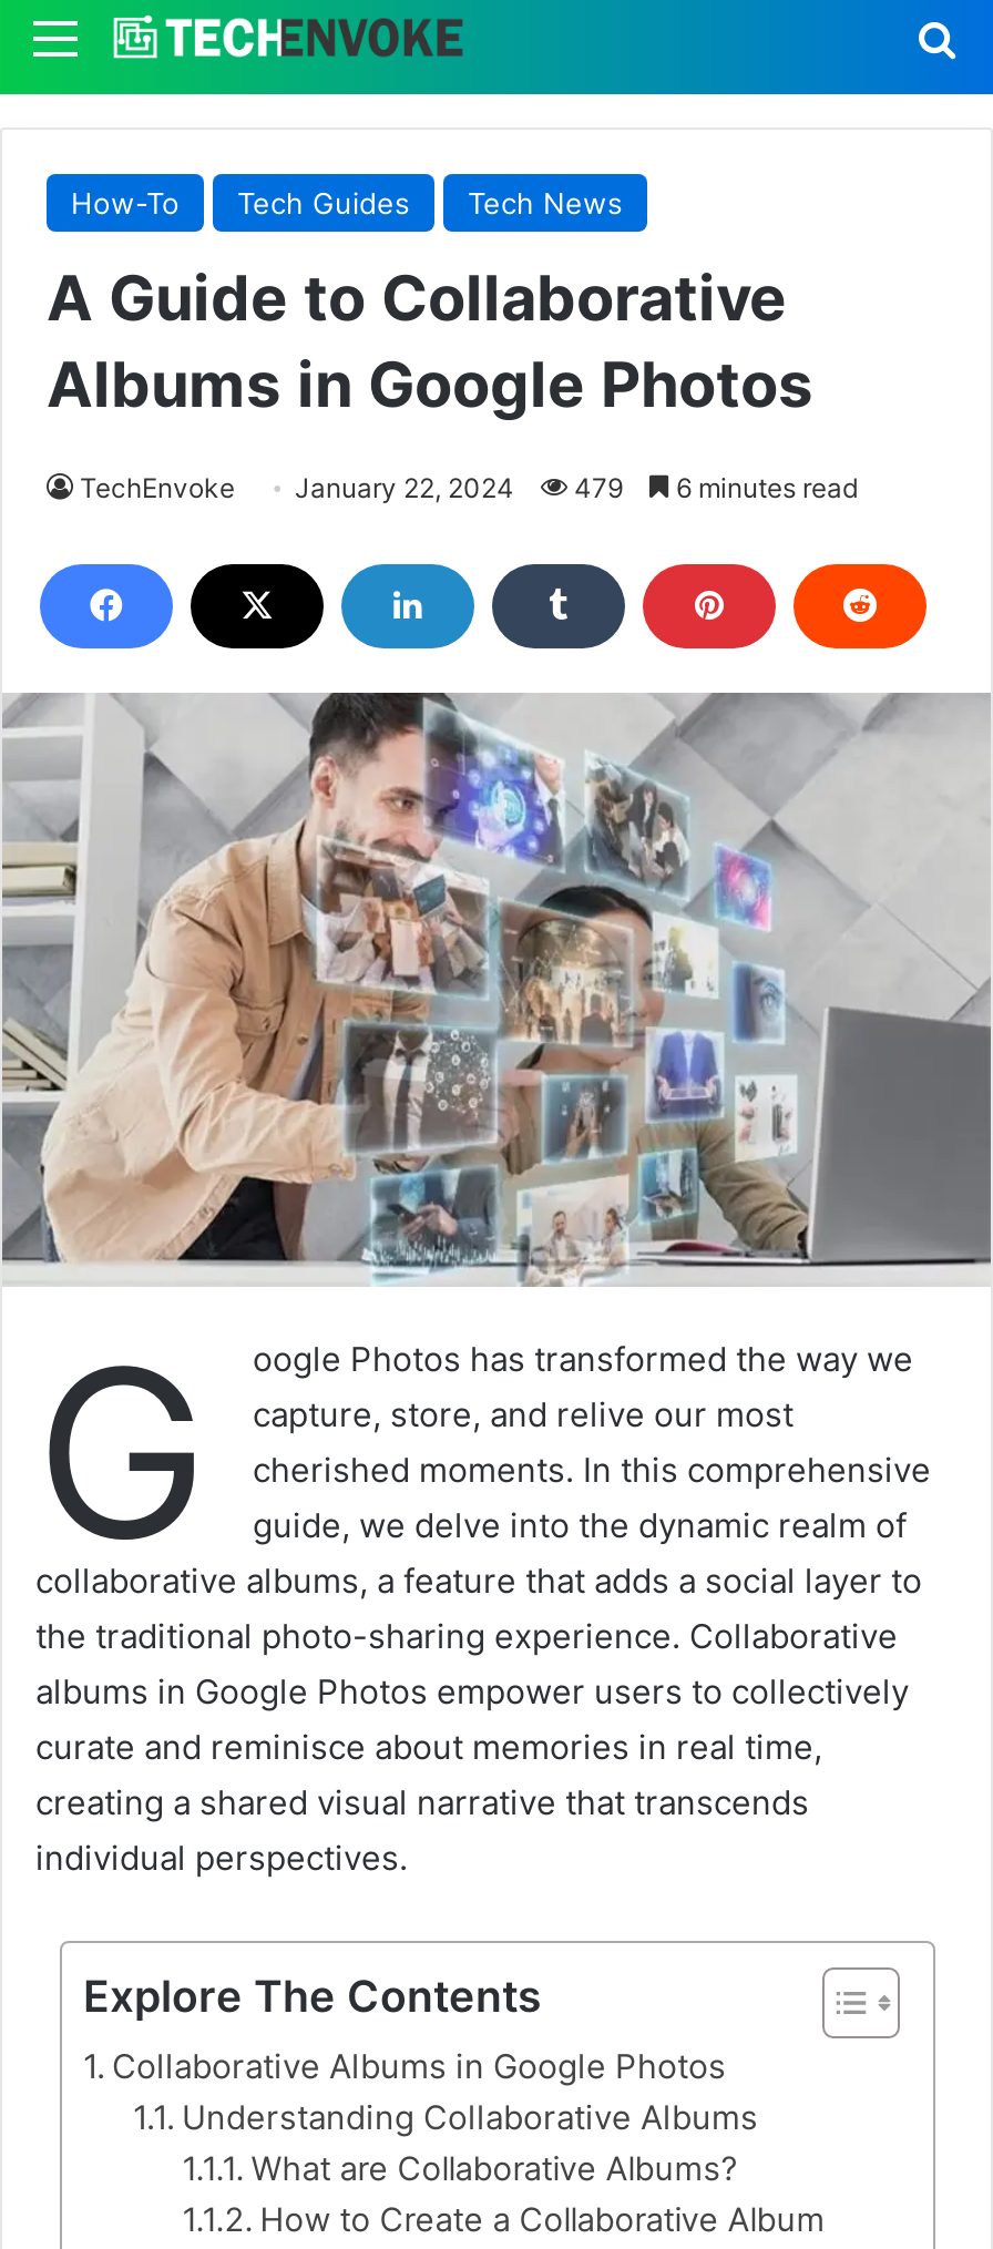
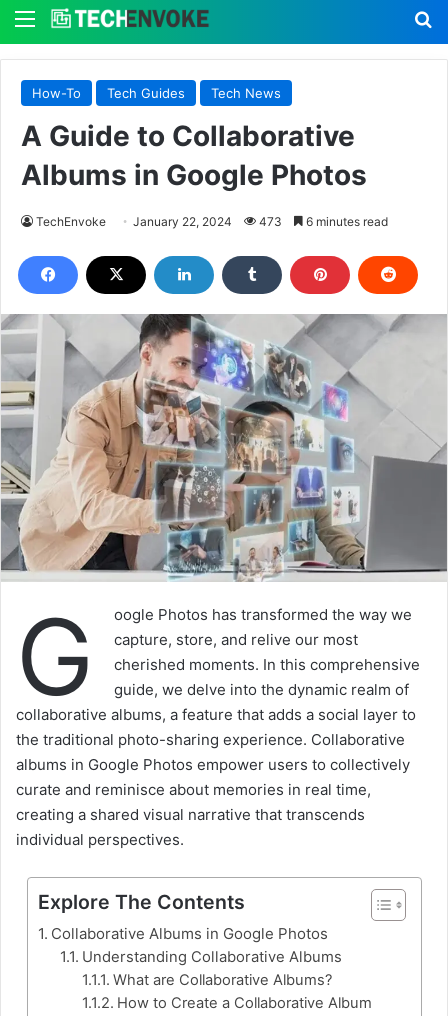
- TechEnvoke January 22, 2024 479 6 minutes read
+ TechEnvoke January 22, 2024 473 6 minutes read
